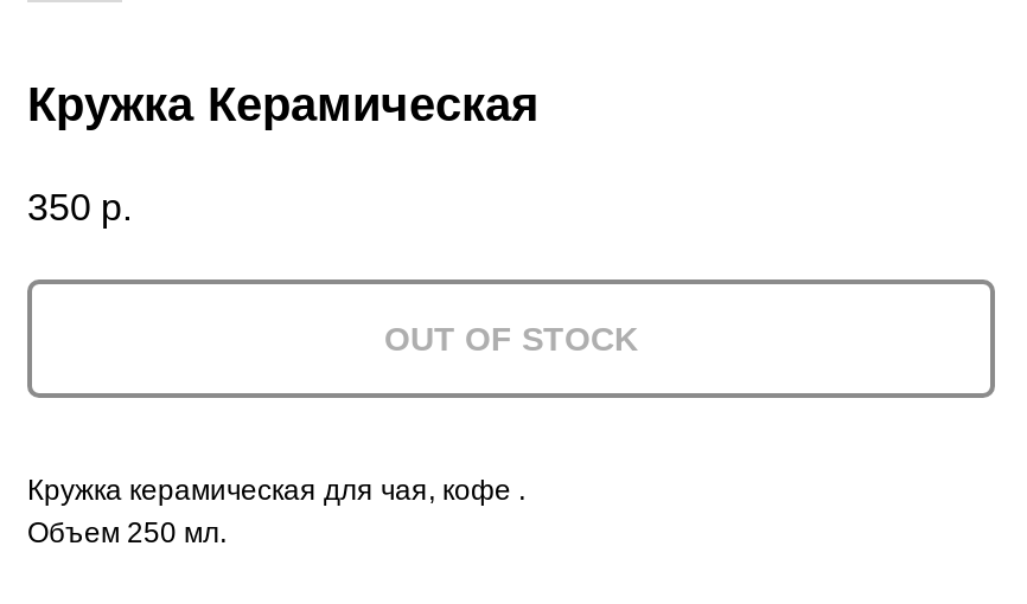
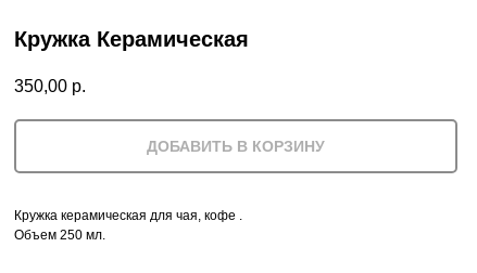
- 350 р.
+ 350,00 р.

- OUT OF STOCK
+ ДОБАВИТЬ В КОРЗИНУ
